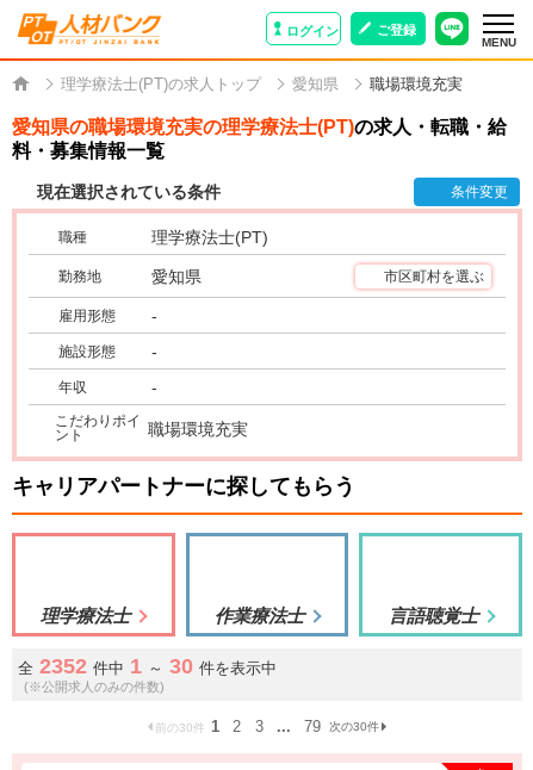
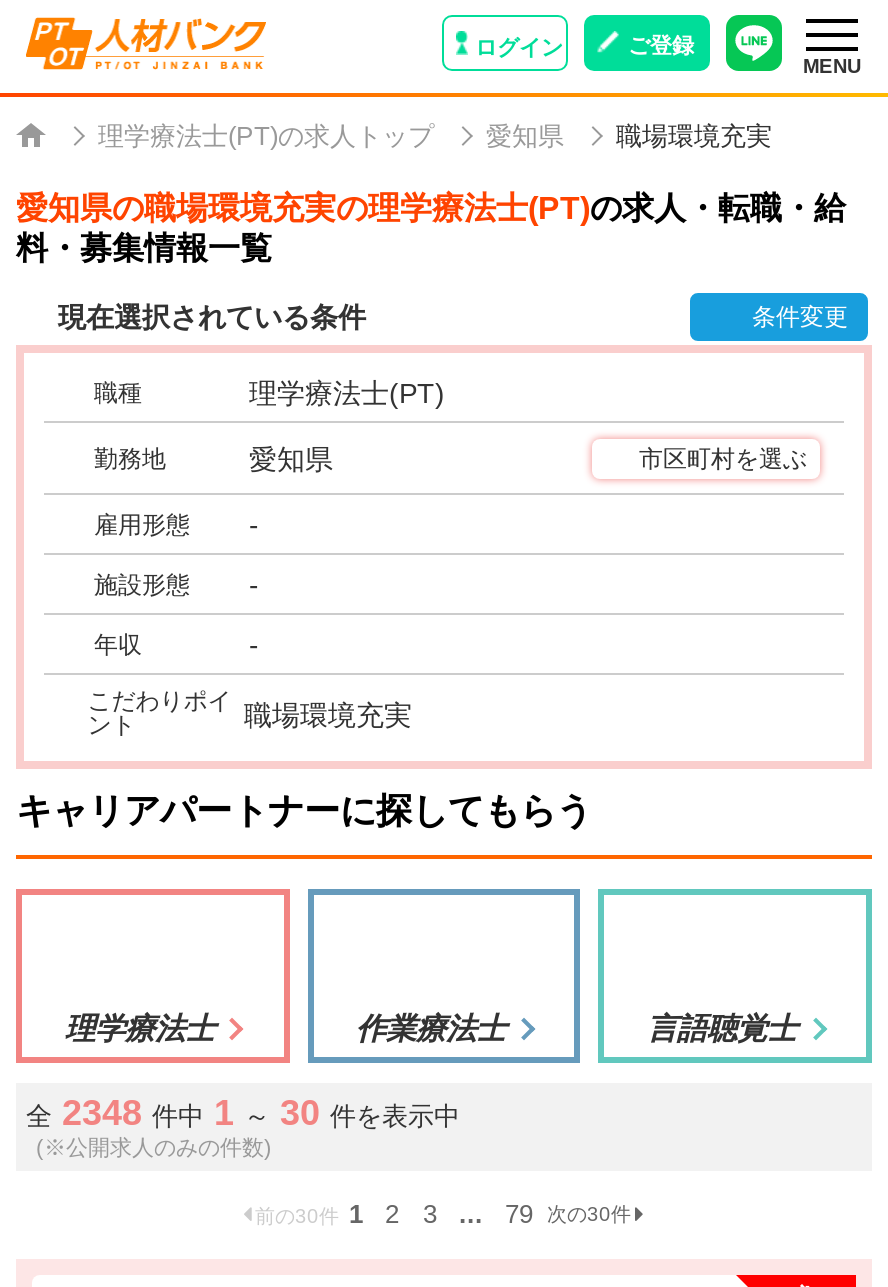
- 全 2352 件中 1 ～ 30 件を表示中
+ 全 2348 件中 1 ～ 30 件を表示中
